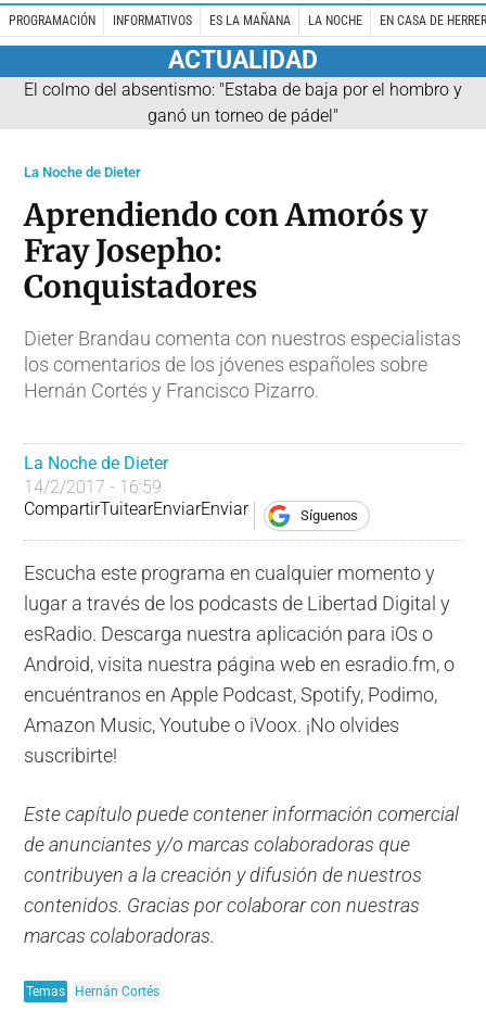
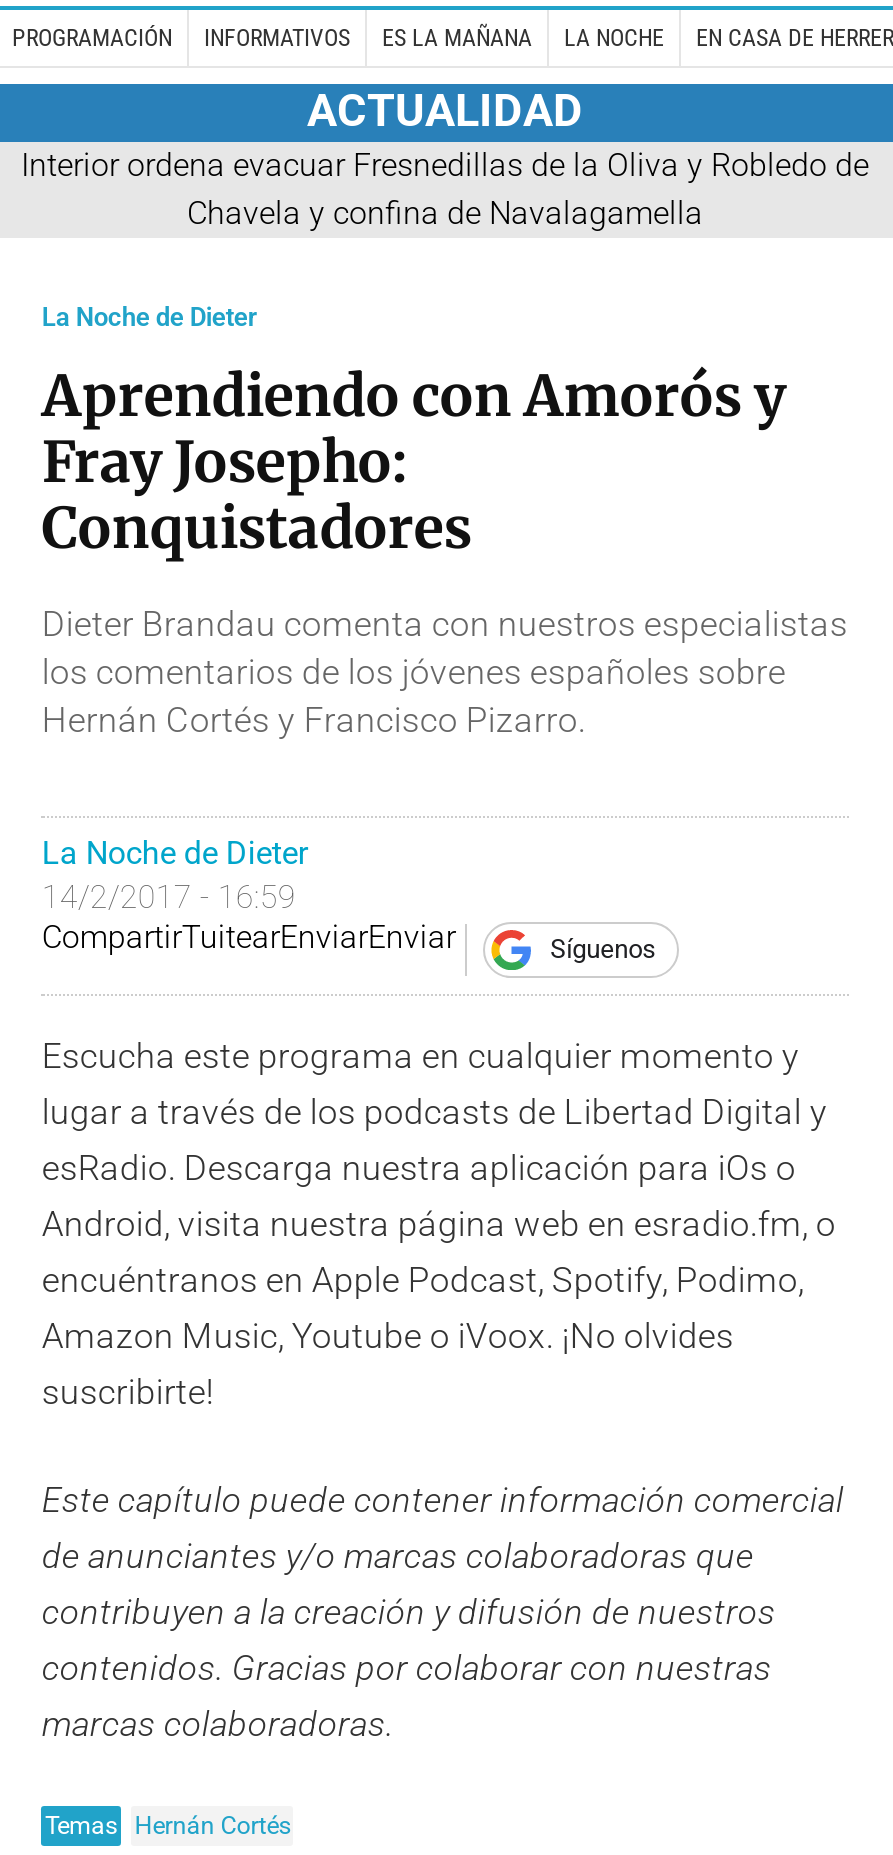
- El colmo del absentismo: "Estaba de baja por el hombro y
- ganó un torneo de pádel"
+ Interior ordena evacuar Fresnedillas de la Oliva y Robledo de
+ Chavela y confina de Navalagamella
